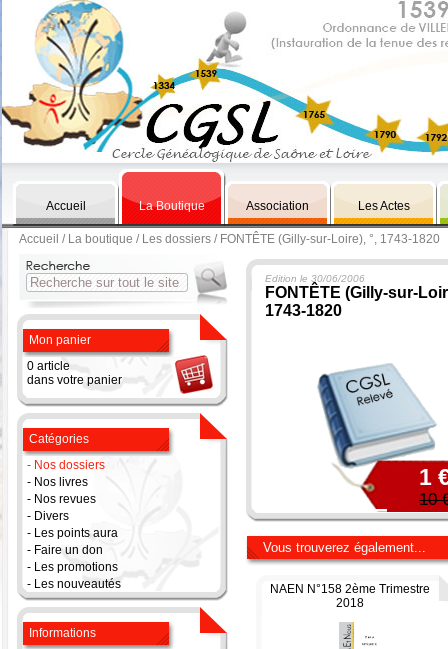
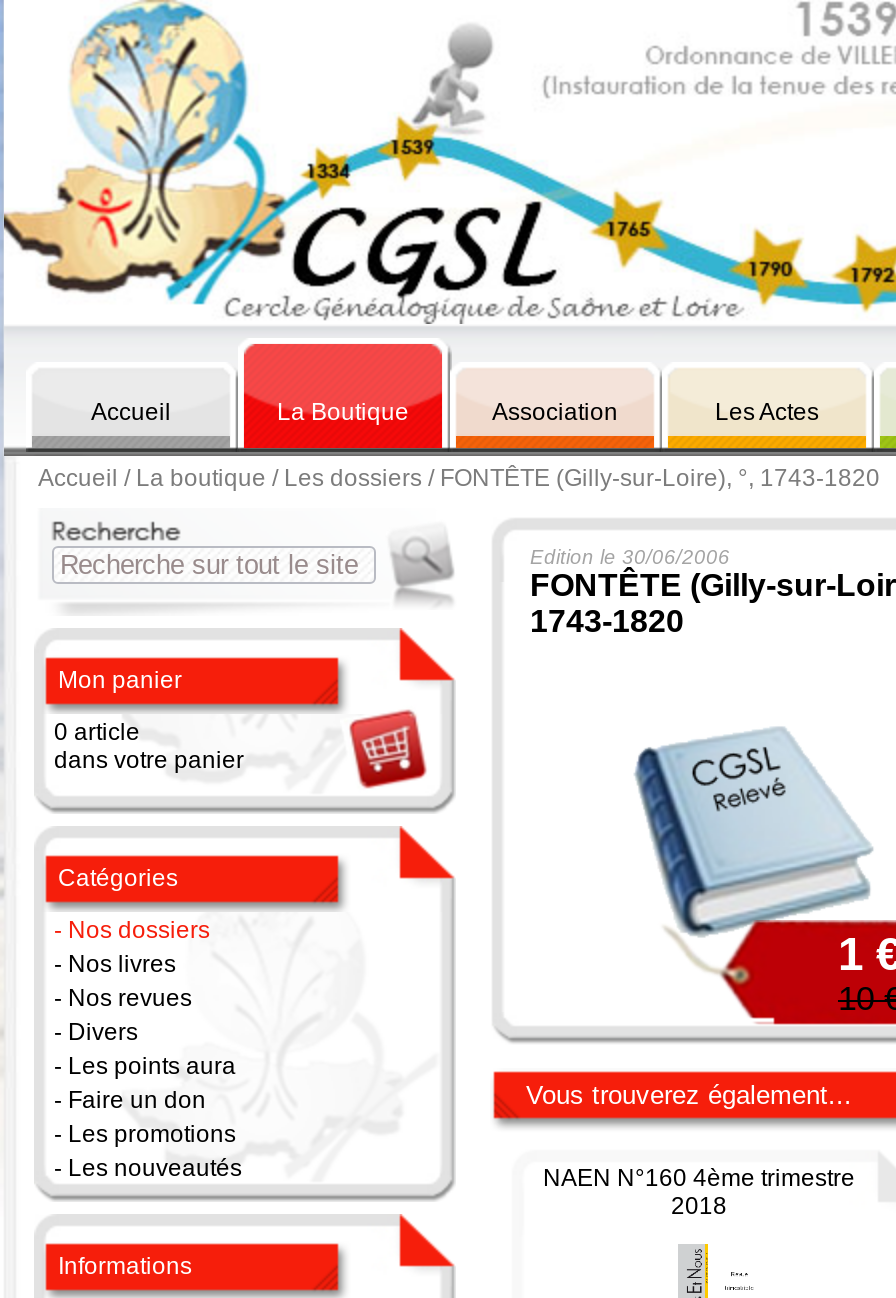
- NAEN N°158 2ème Trimestre
+ NAEN N°160 4ème trimestre
